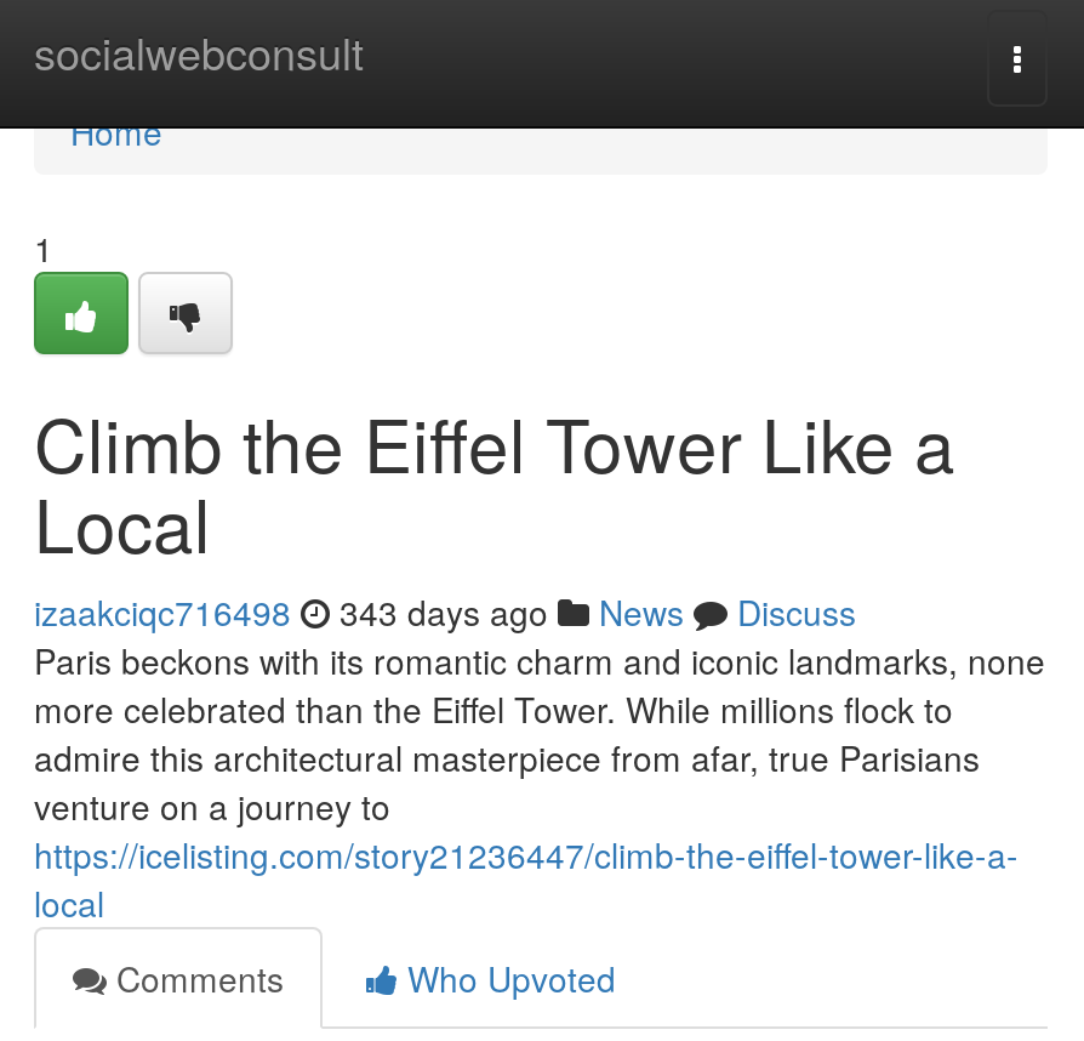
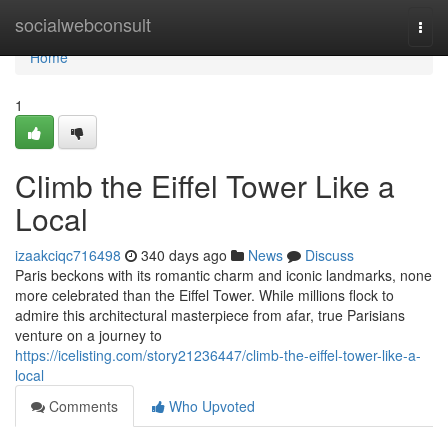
- izaakciqc716498 343 days ago News Discuss
+ izaakciqc716498 340 days ago News Discuss
